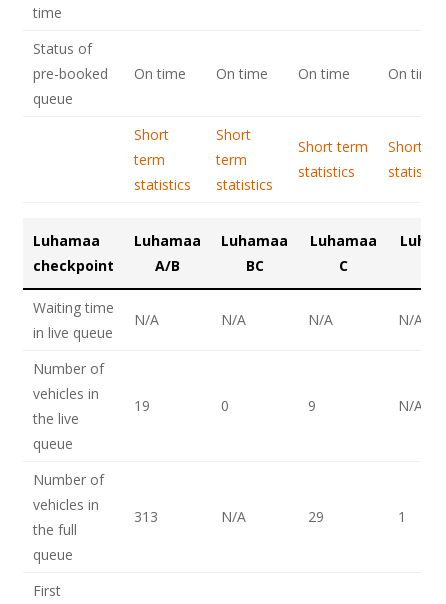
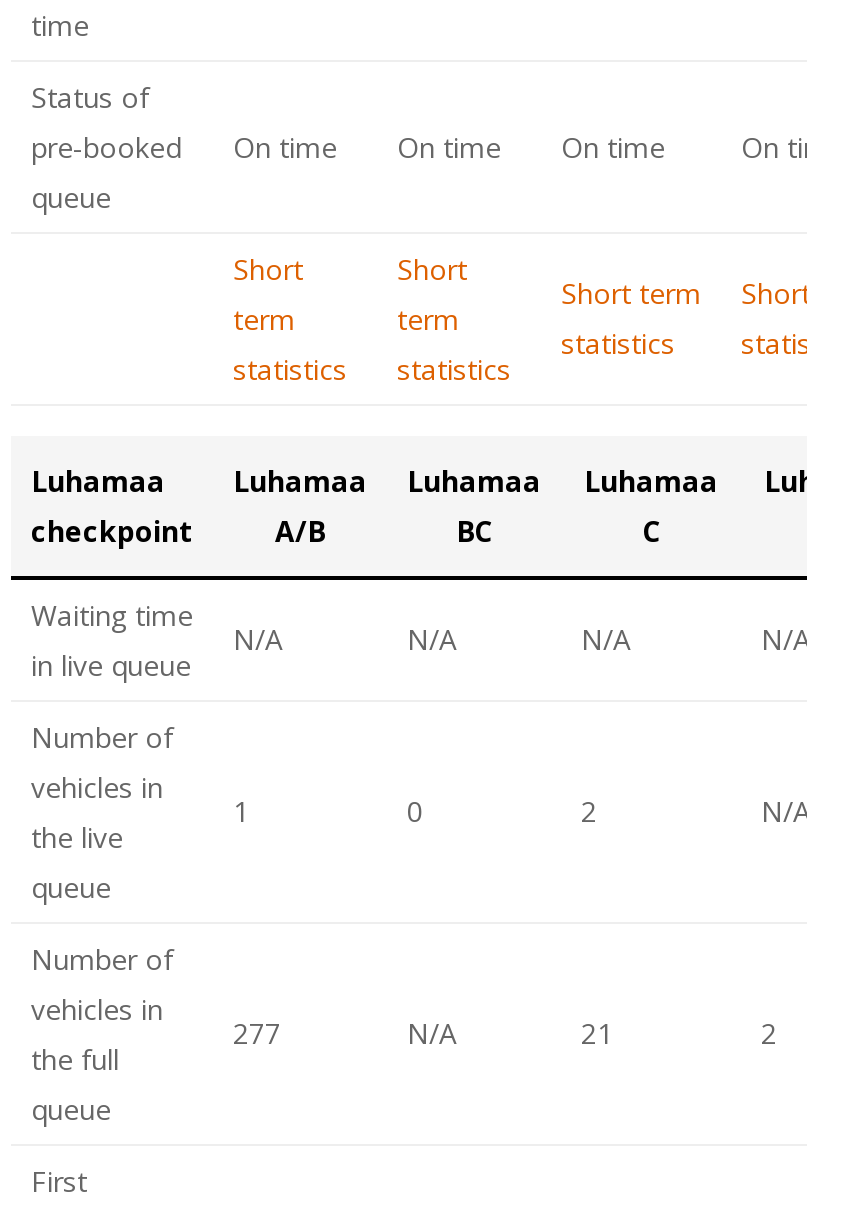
- 19
+ 1

- 9
+ 2

- 313
+ 277

- 29
+ 21

- 1
+ 2
